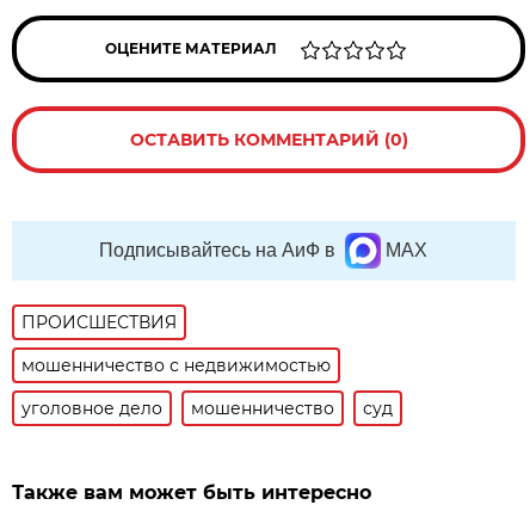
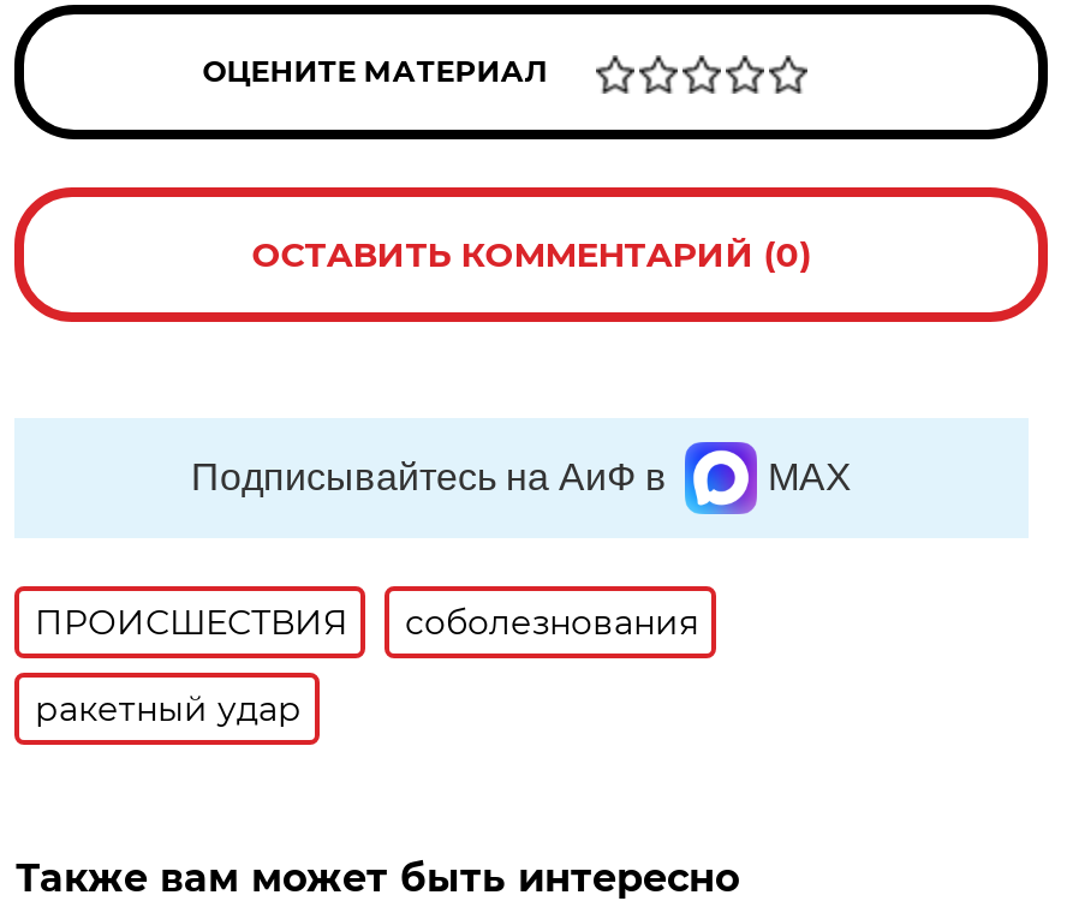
- мошенничество с недвижимостью
+ соболезнования

- уголовное дело
- мошенничество
- суд
+ ракетный удар
